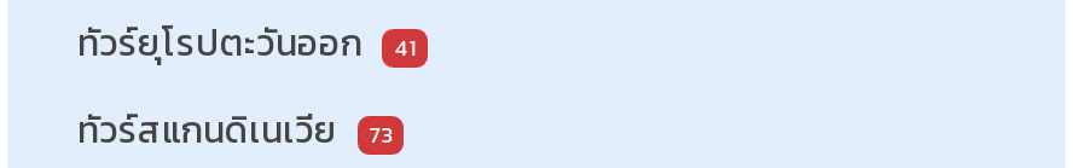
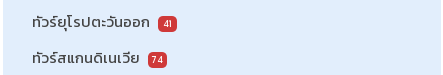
- ทัวร์สแกนดิเนเวีย 73
+ ทัวร์สแกนดิเนเวีย 74
